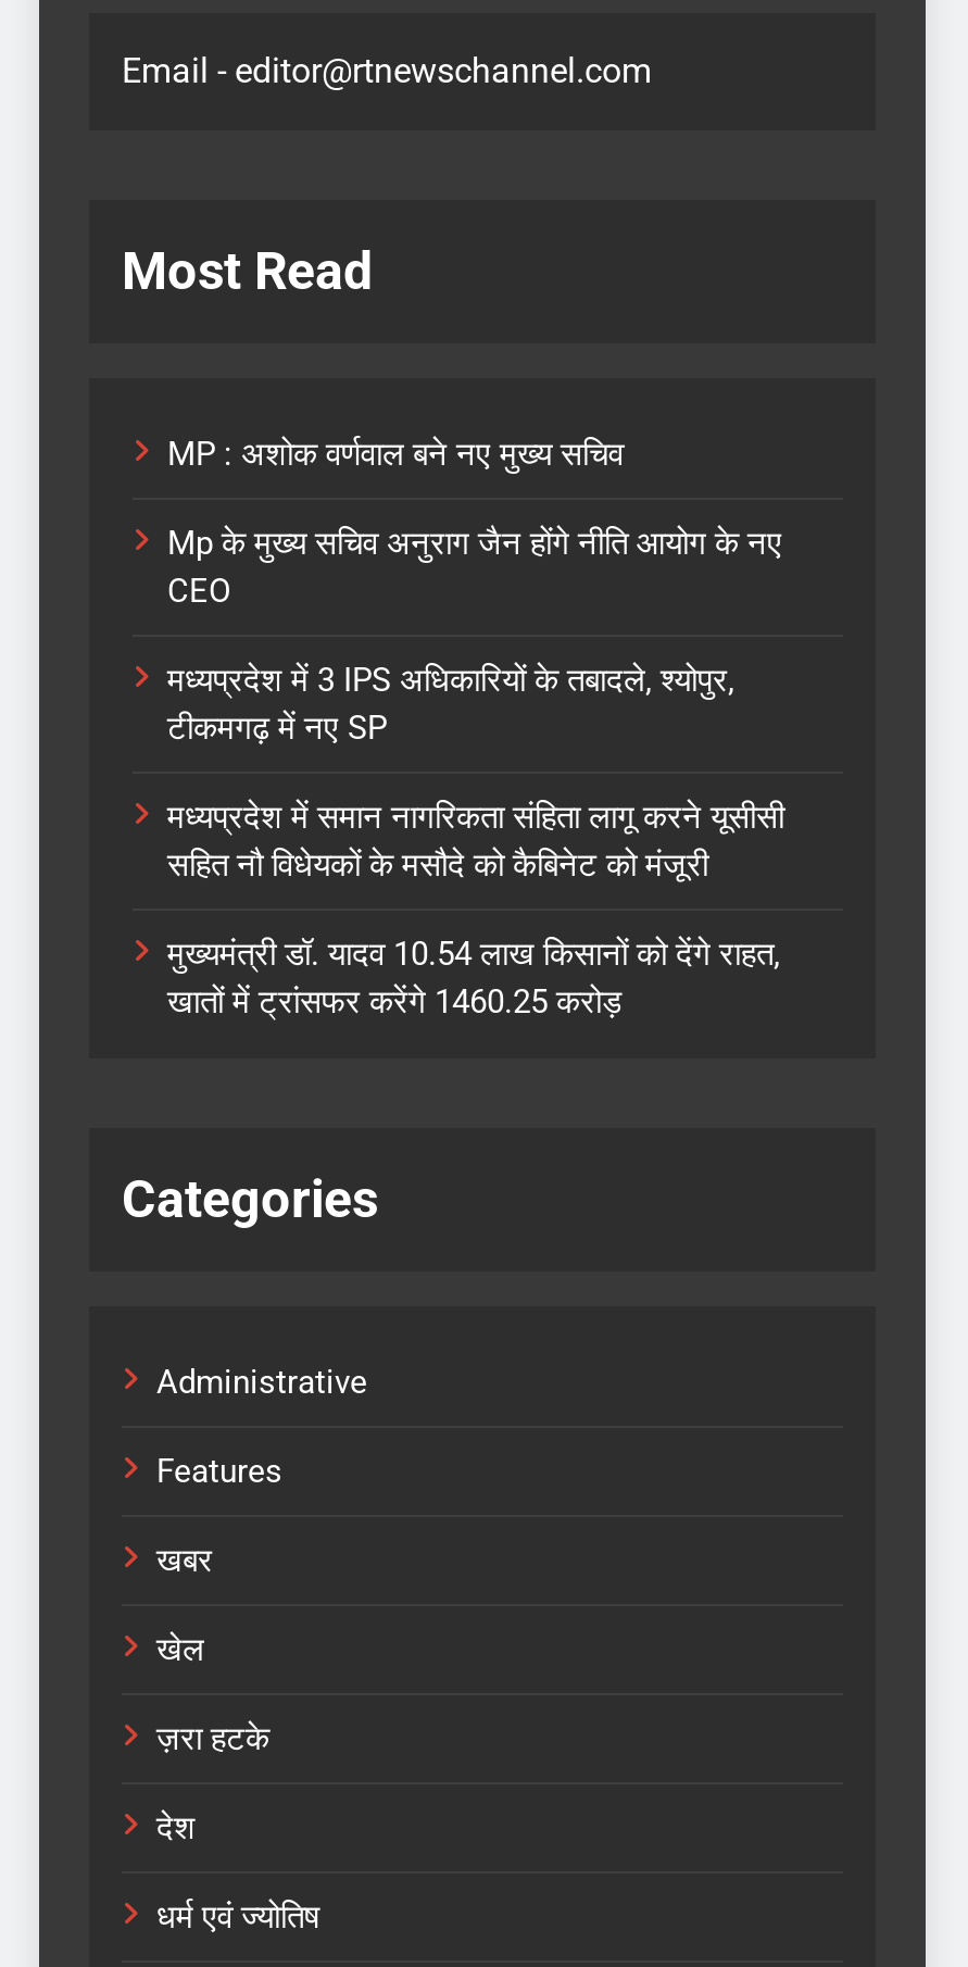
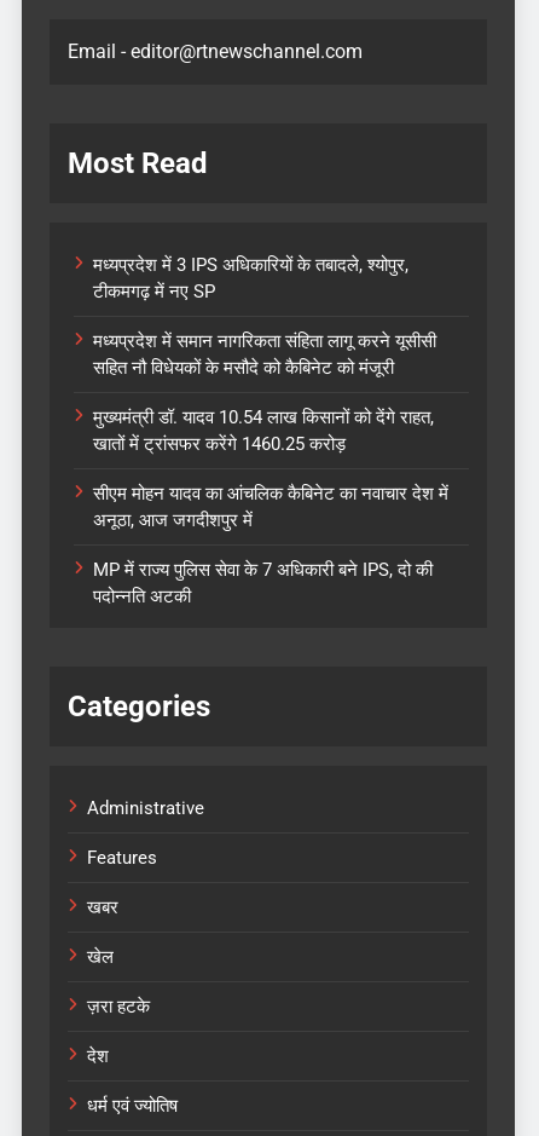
- MP : अशोक वर्णवाल बने नए मुख्य सचिव
- Mp के मुख्य सचिव अनुराग जैन होंगे नीति आयोग के नए
- CEO

moved up: मध्यप्रदेश में 3 IPS अधिकारियों के तबादले, श्योपुर, | टीकमगढ़ में नए SP | मध्यप्रदेश में समान नागरिकता संहिता लागू करने यूसीसी | सहित नौ विधेयकों के मसौदे को कैबिनेट को मंजूरी | मुख्यमंत्री डॉ. यादव 10.54 लाख किसानों को देंगे राहत, | खातों में ट्रांसफर करेंगे 1460.25 करोड़

+ सीएम मोहन यादव का आंचलिक कैबिनेट का नवाचार देश में
+ अनूठा, आज जगदीशपुर में
+ MP में राज्य पुलिस सेवा के 7 अधिकारी बने IPS, दो की
+ पदोन्नति अटकी
